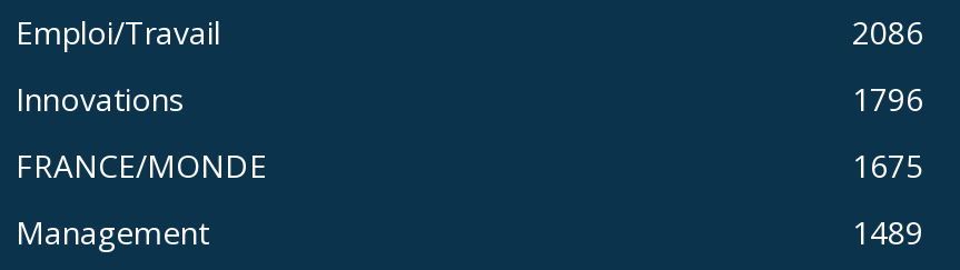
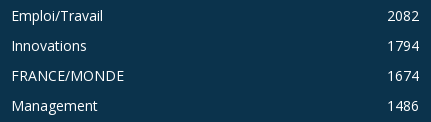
- 2086
+ 2082

- 1796
+ 1794

- 1675
+ 1674

- 1489
+ 1486
